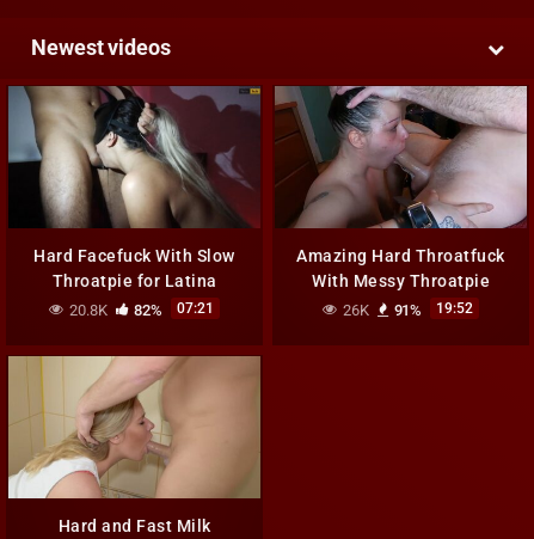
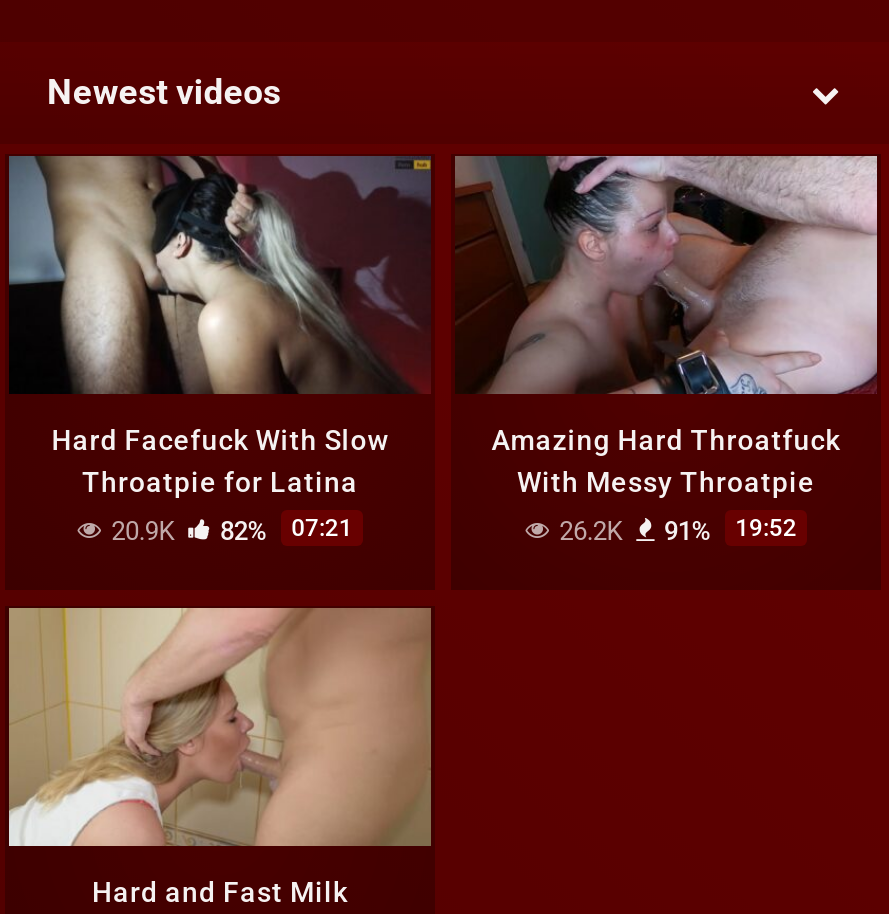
- 20.8K 82% 07:21
+ 20.9K 82% 07:21

- 26K 91% 19:52
+ 26.2K 91% 19:52
